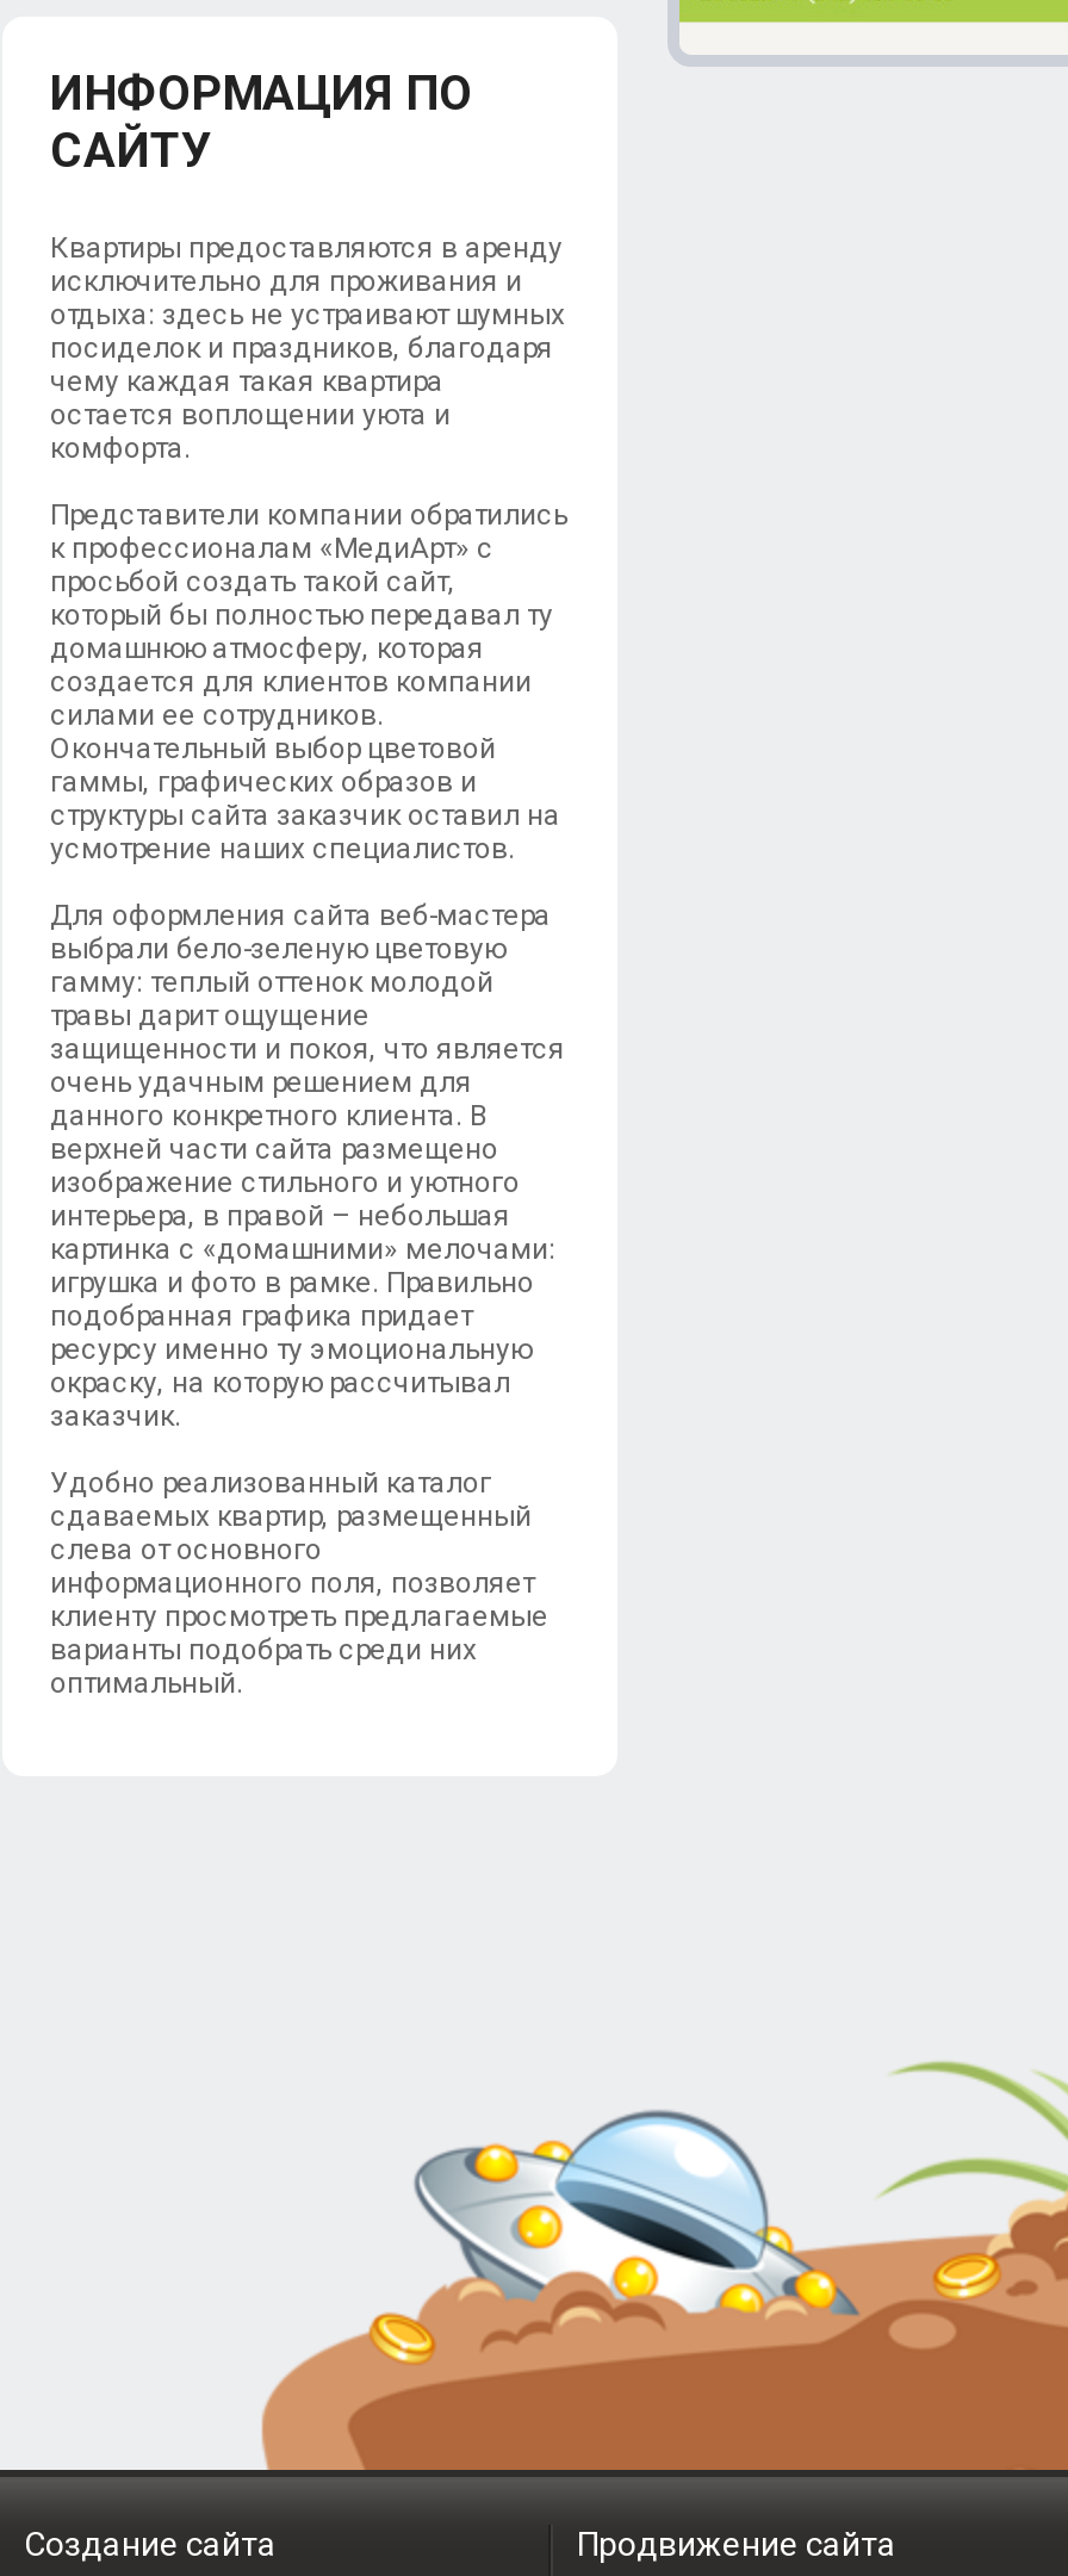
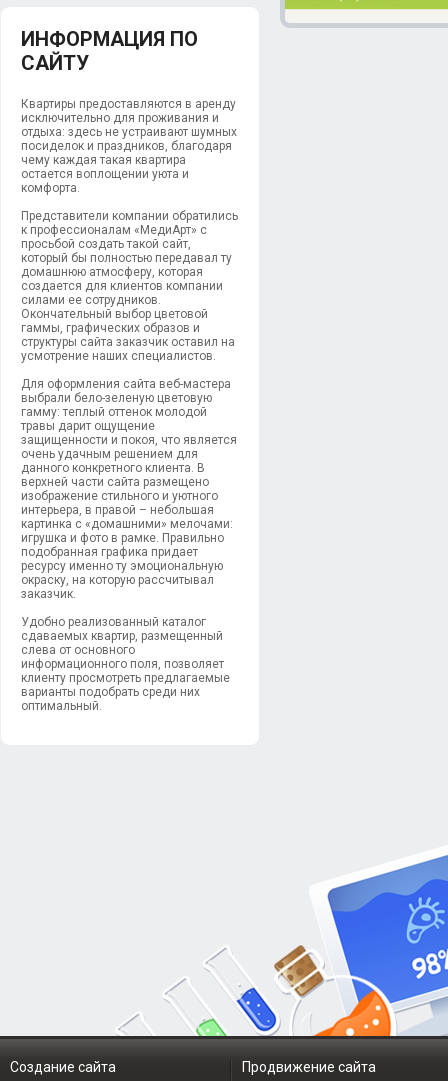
- [image]
+ [image]
